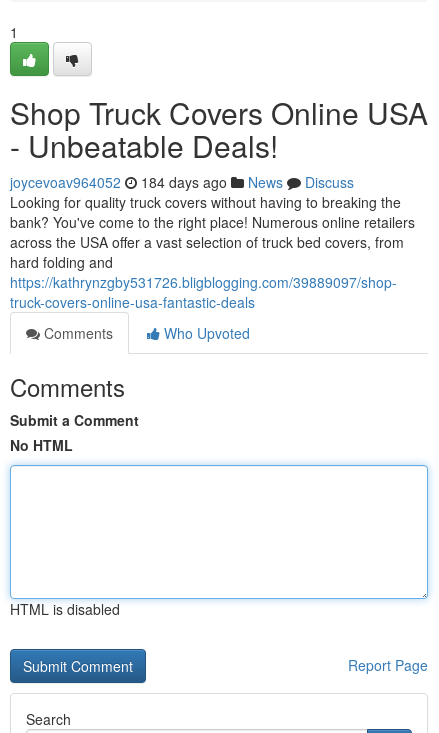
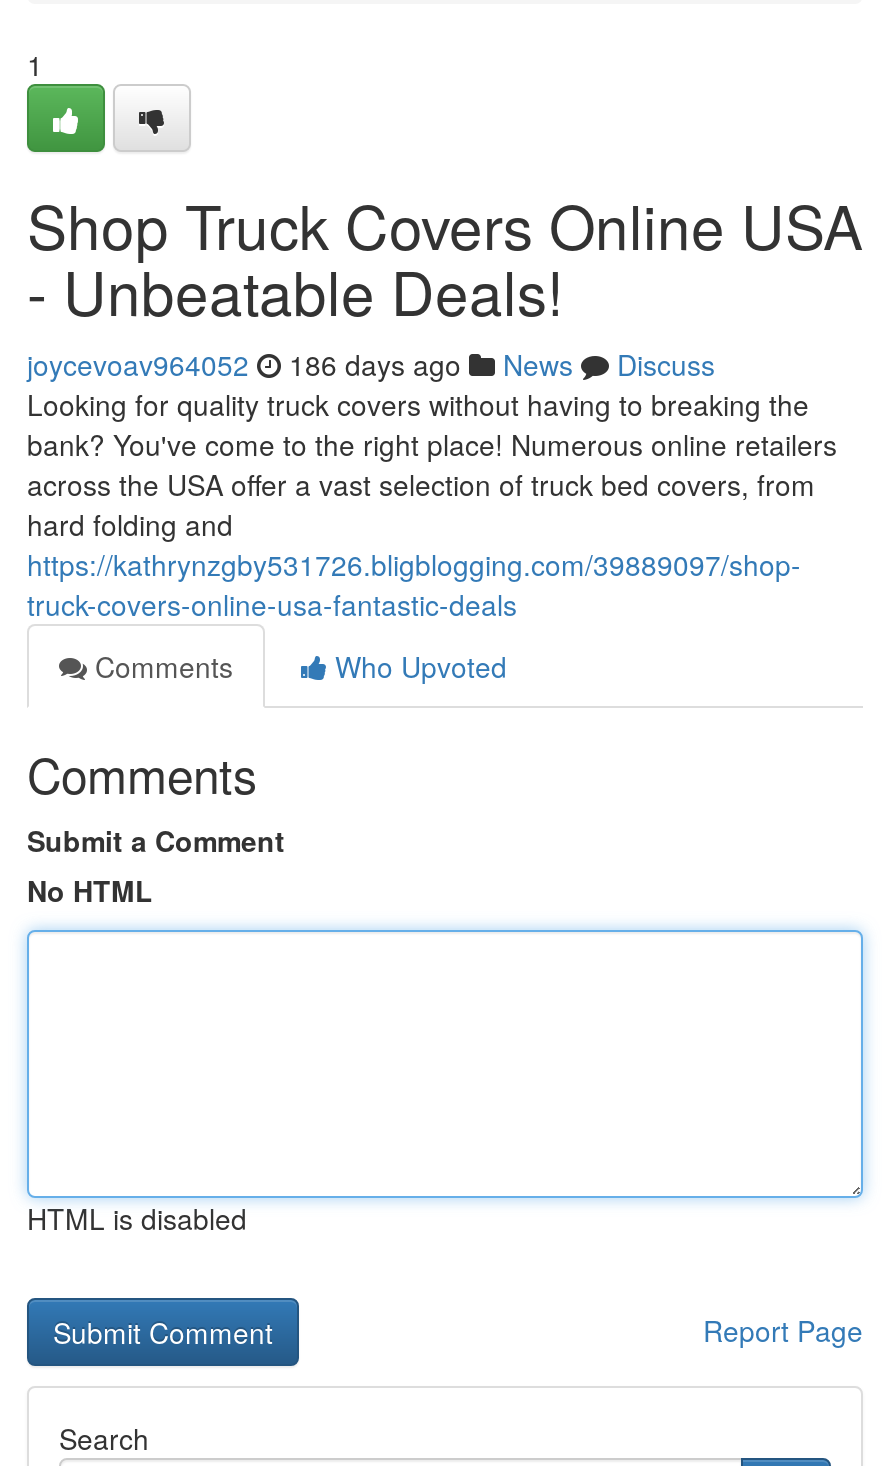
- joycevoav964052 184 days ago News Discuss
+ joycevoav964052 186 days ago News Discuss
